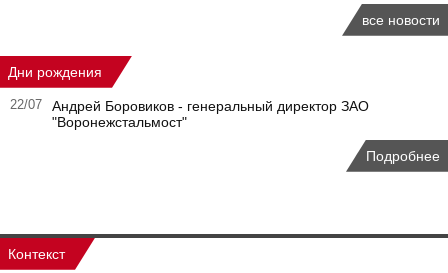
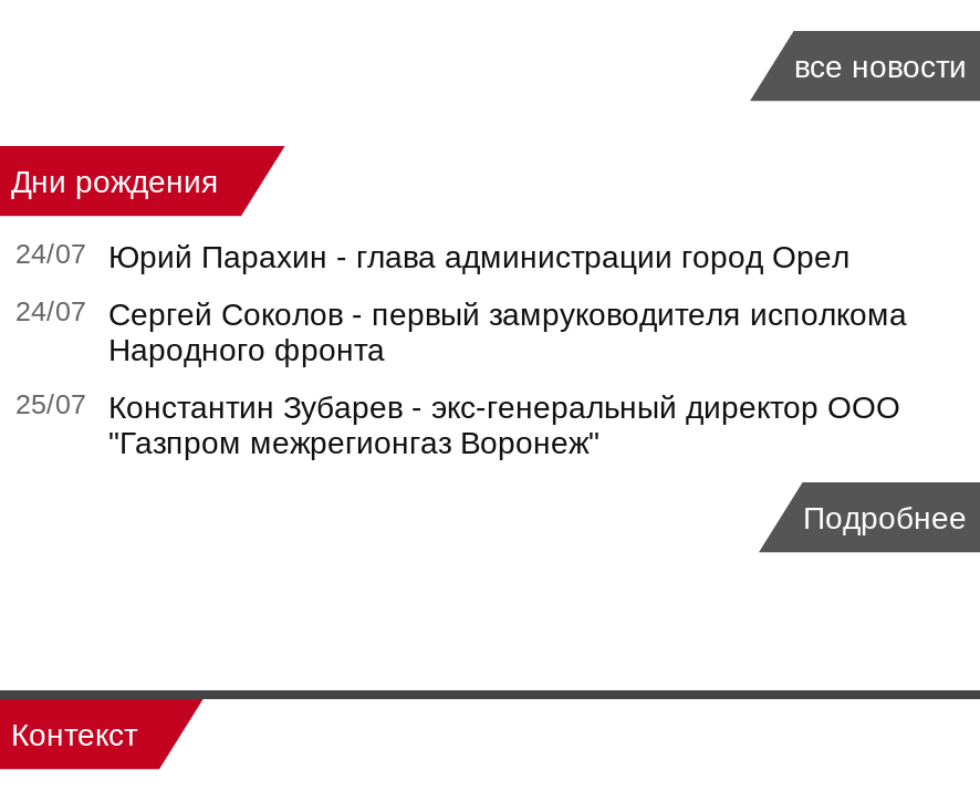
- 22/07
- Андрей Боровиков - генеральный директор ЗАО
- "Воронежстальмост"
+ 24/07
+ Юрий Парахин - глава администрации город Орел
+ 24/07
+ Сергей Соколов - первый замруководителя исполкома
+ Народного фронта
+ 25/07
+ Константин Зубарев - экс-генеральный директор ООО
+ "Газпром межрегионгаз Воронеж"
